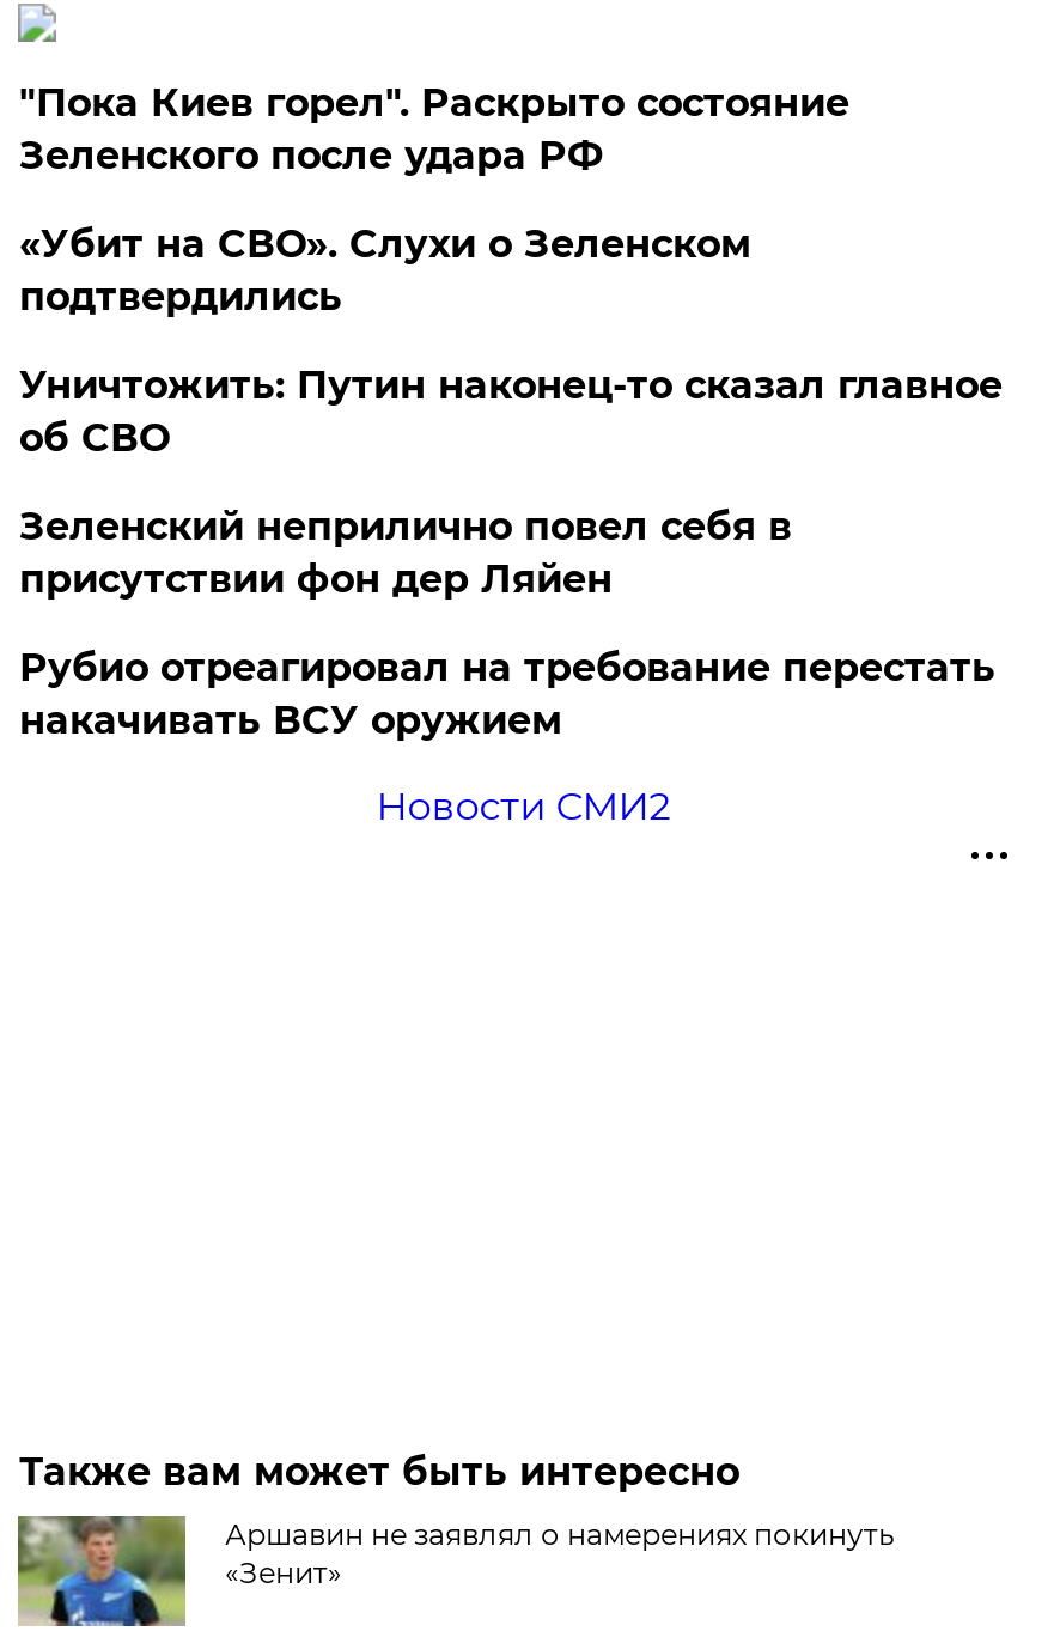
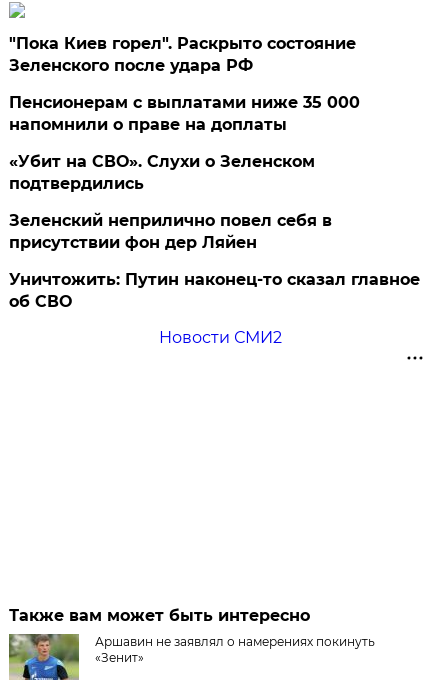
+ Пенсионерам с выплатами ниже 35 000
+ напомнили о праве на доплаты

moved down: «Убит на СВО». Слухи о Зеленском | подтвердились

moved down: Уничтожить: Путин наконец-то сказал главное | об СВО

- Рубио отреагировал на требование перестать
- накачивать ВСУ оружием
